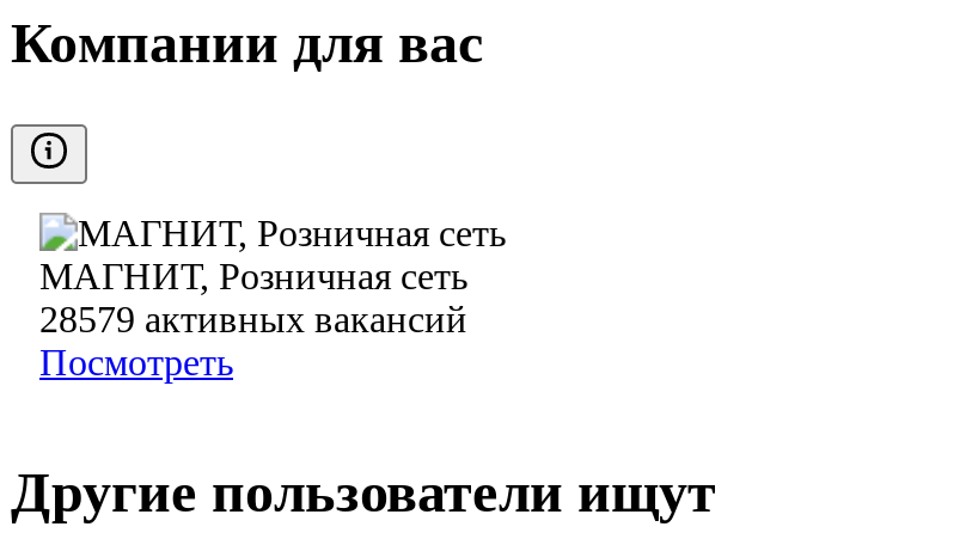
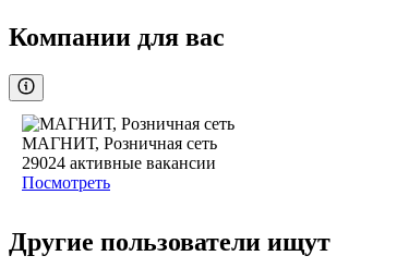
- 28579 активных вакансий
+ 29024 активные вакансии
